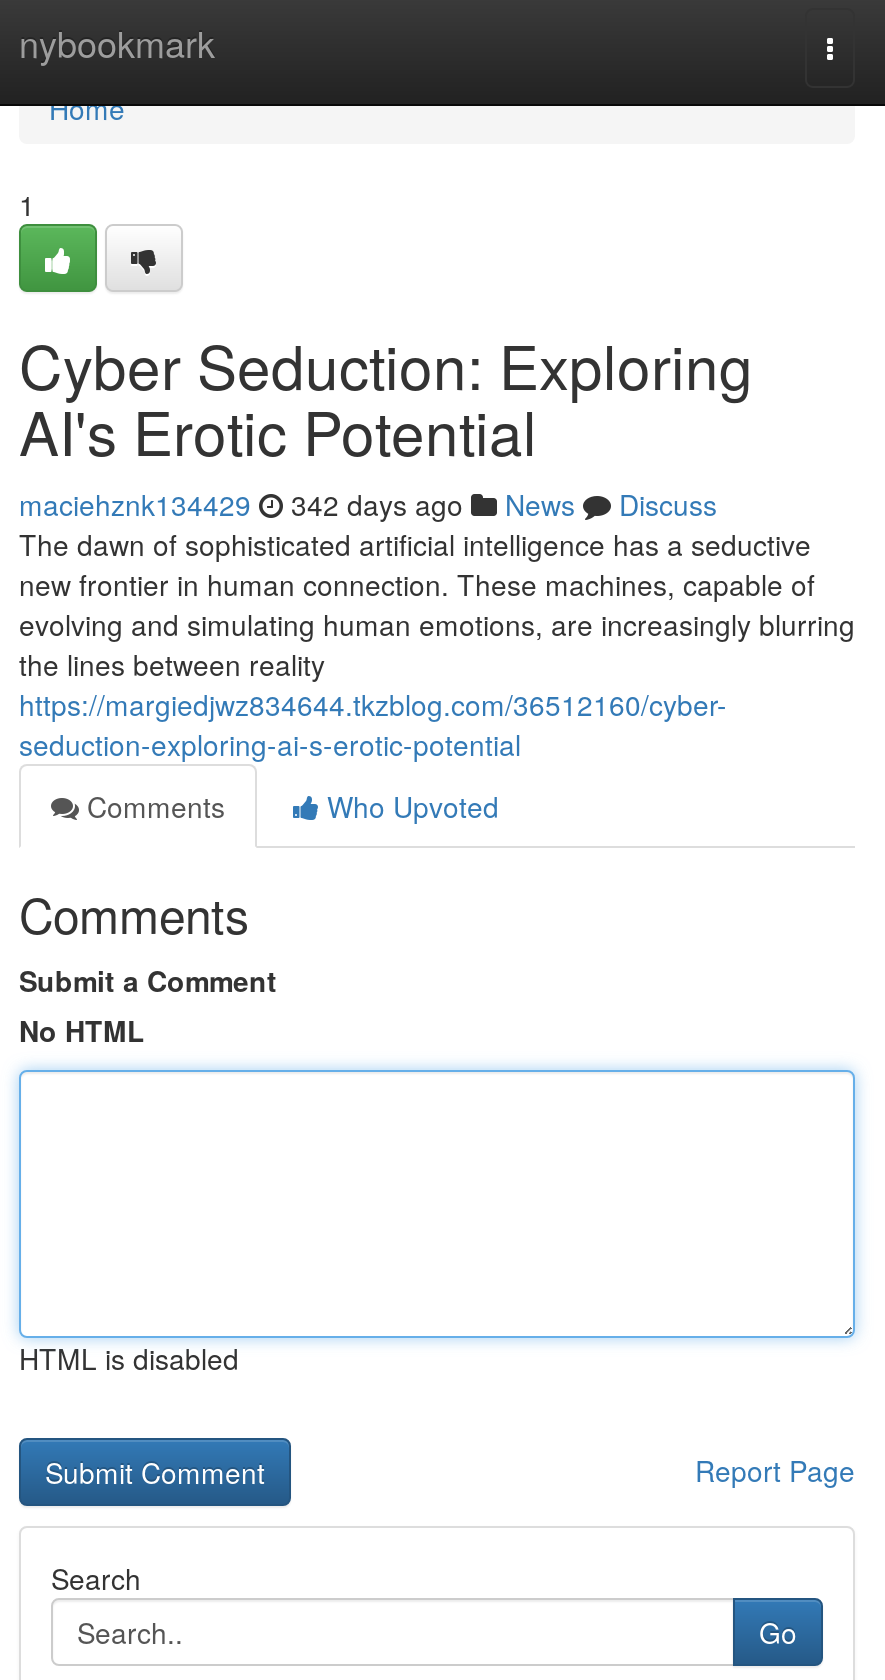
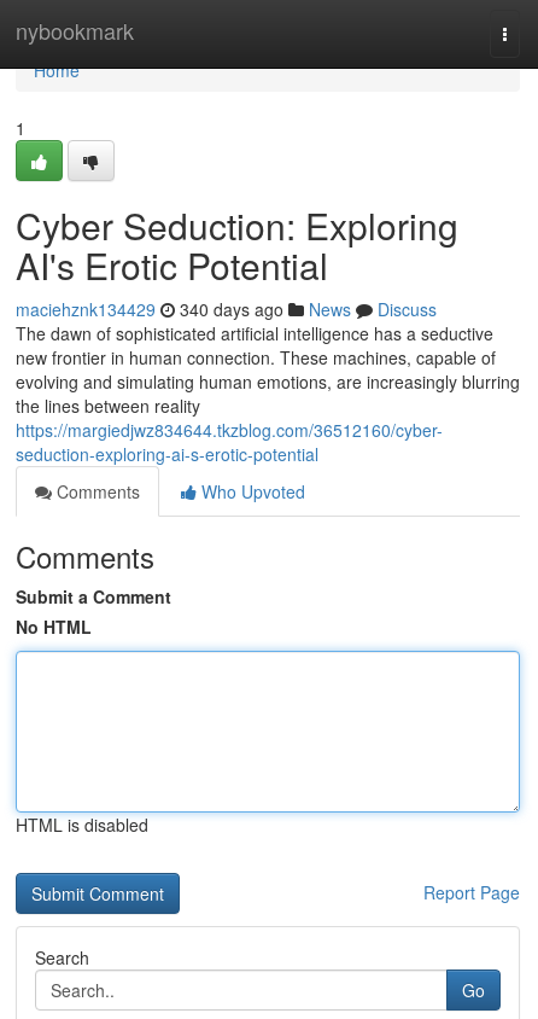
- maciehznk134429 342 days ago News Discuss
+ maciehznk134429 340 days ago News Discuss
